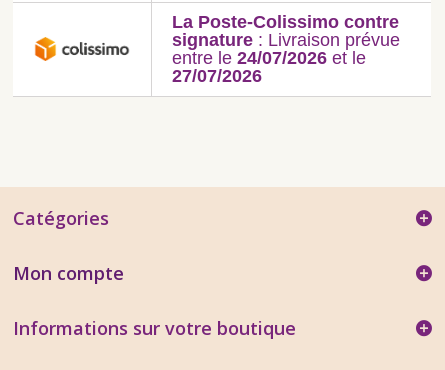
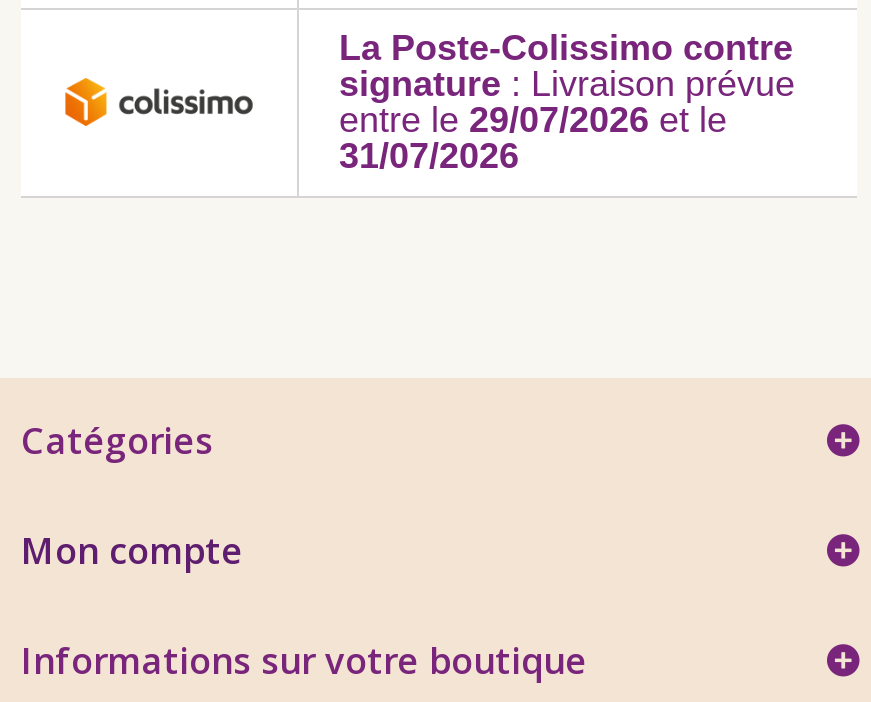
- entre le 24/07/2026 et le
+ entre le 29/07/2026 et le

- 27/07/2026
+ 31/07/2026
